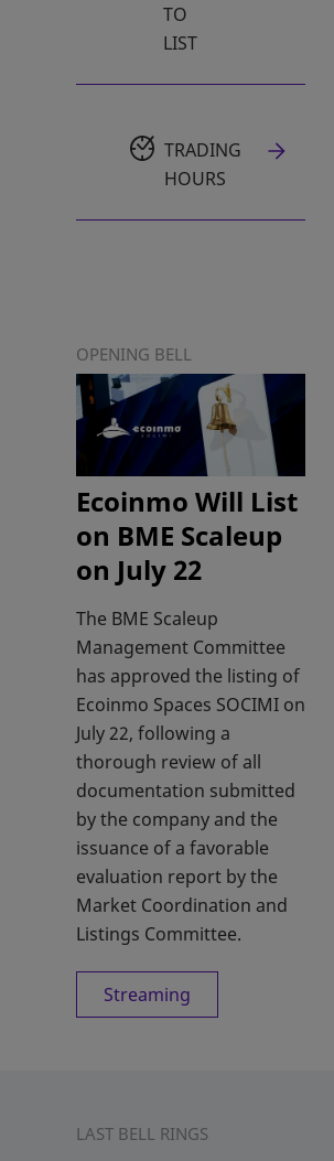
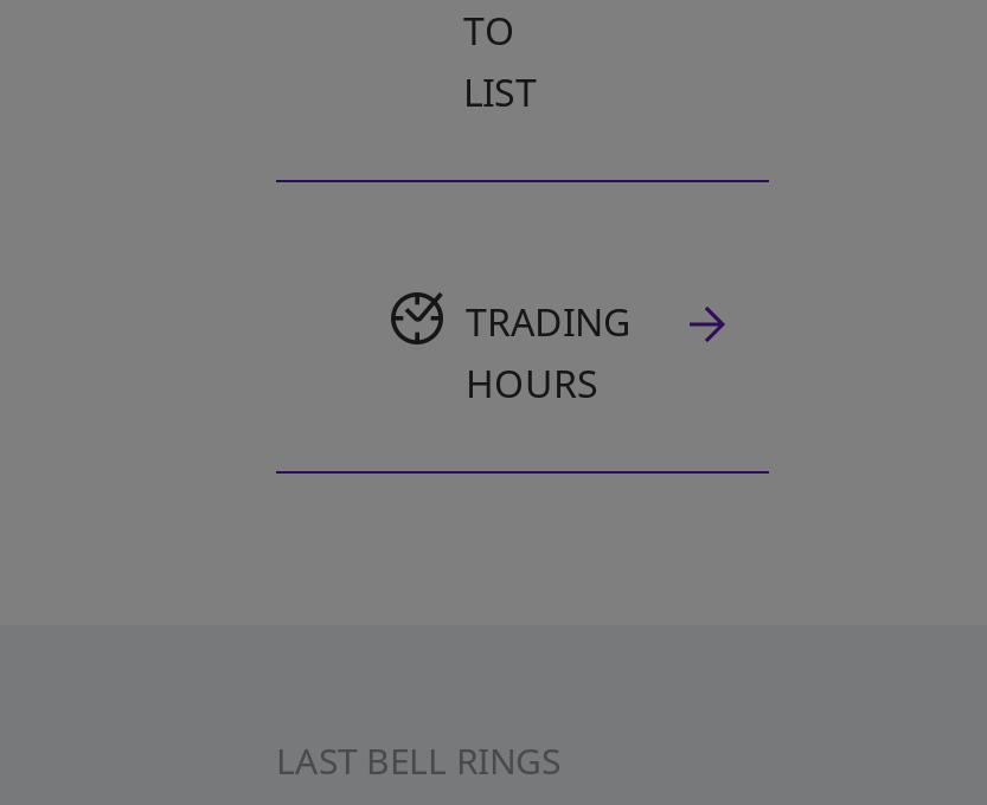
- OPENING BELL

- [image]
- Ecoinmo Will List
- on BME Scaleup
- on July 22
- The BME Scaleup
- Management Committee
- has approved the listing of
- Ecoinmo Spaces SOCIMI on
- July 22, following a
- thorough review of all
- documentation submitted
- by the company and the
- issuance of a favorable
- evaluation report by the
- Market Coordination and
- Listings Committee.
- Streaming

- [image]
